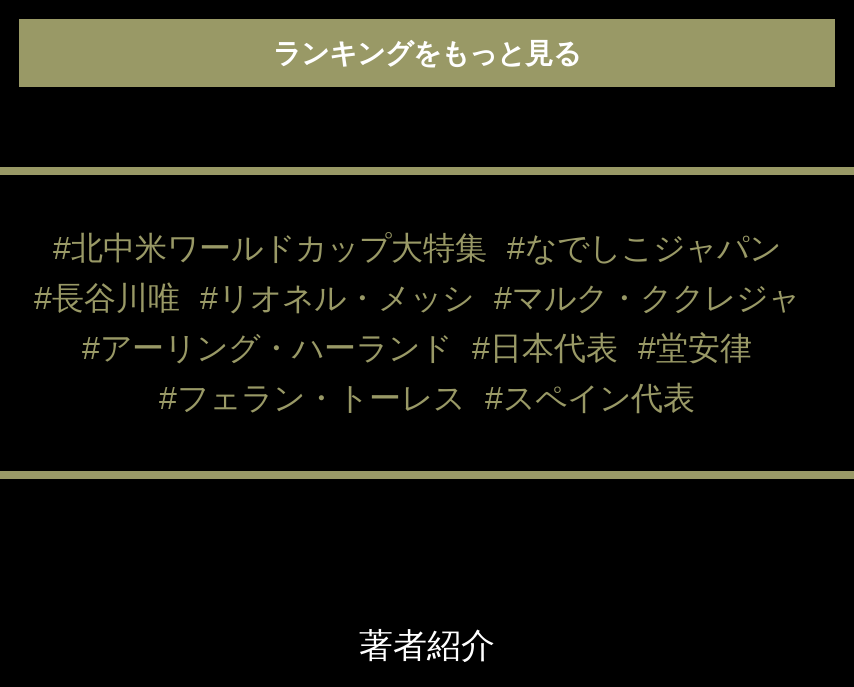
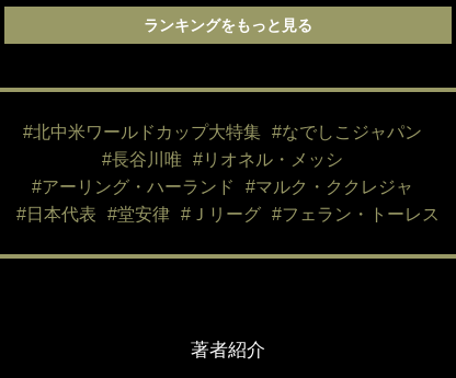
- #長谷川唯 #リオネル・メッシ #マルク・ククレジャ
+ #長谷川唯 #リオネル・メッシ

- #アーリング・ハーランド #日本代表 #堂安律
+ #アーリング・ハーランド #マルク・ククレジャ

- #フェラン・トーレス #スペイン代表
+ #日本代表 #堂安律 #Ｊリーグ #フェラン・トーレス
